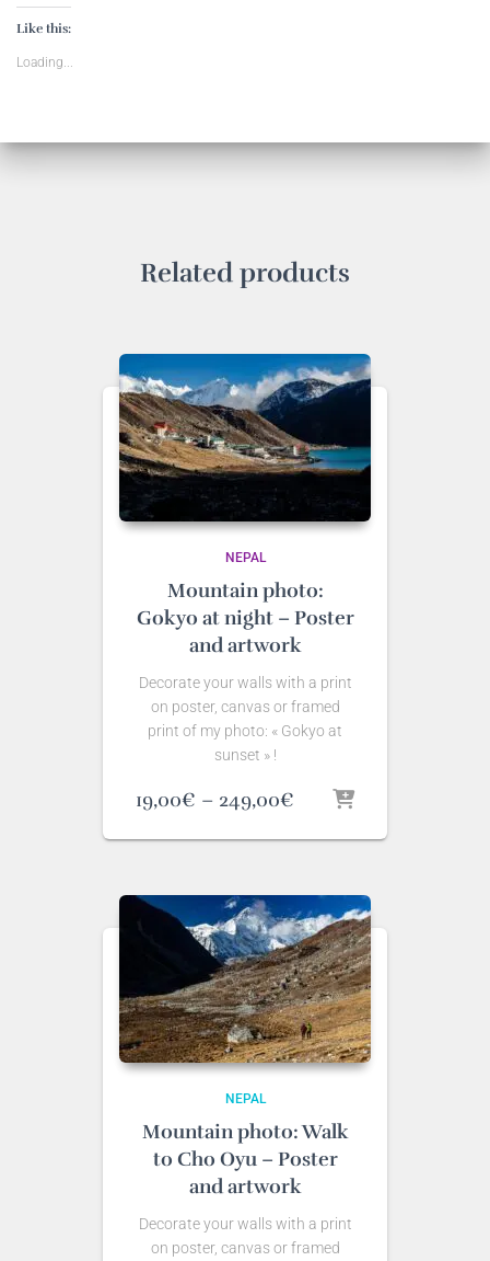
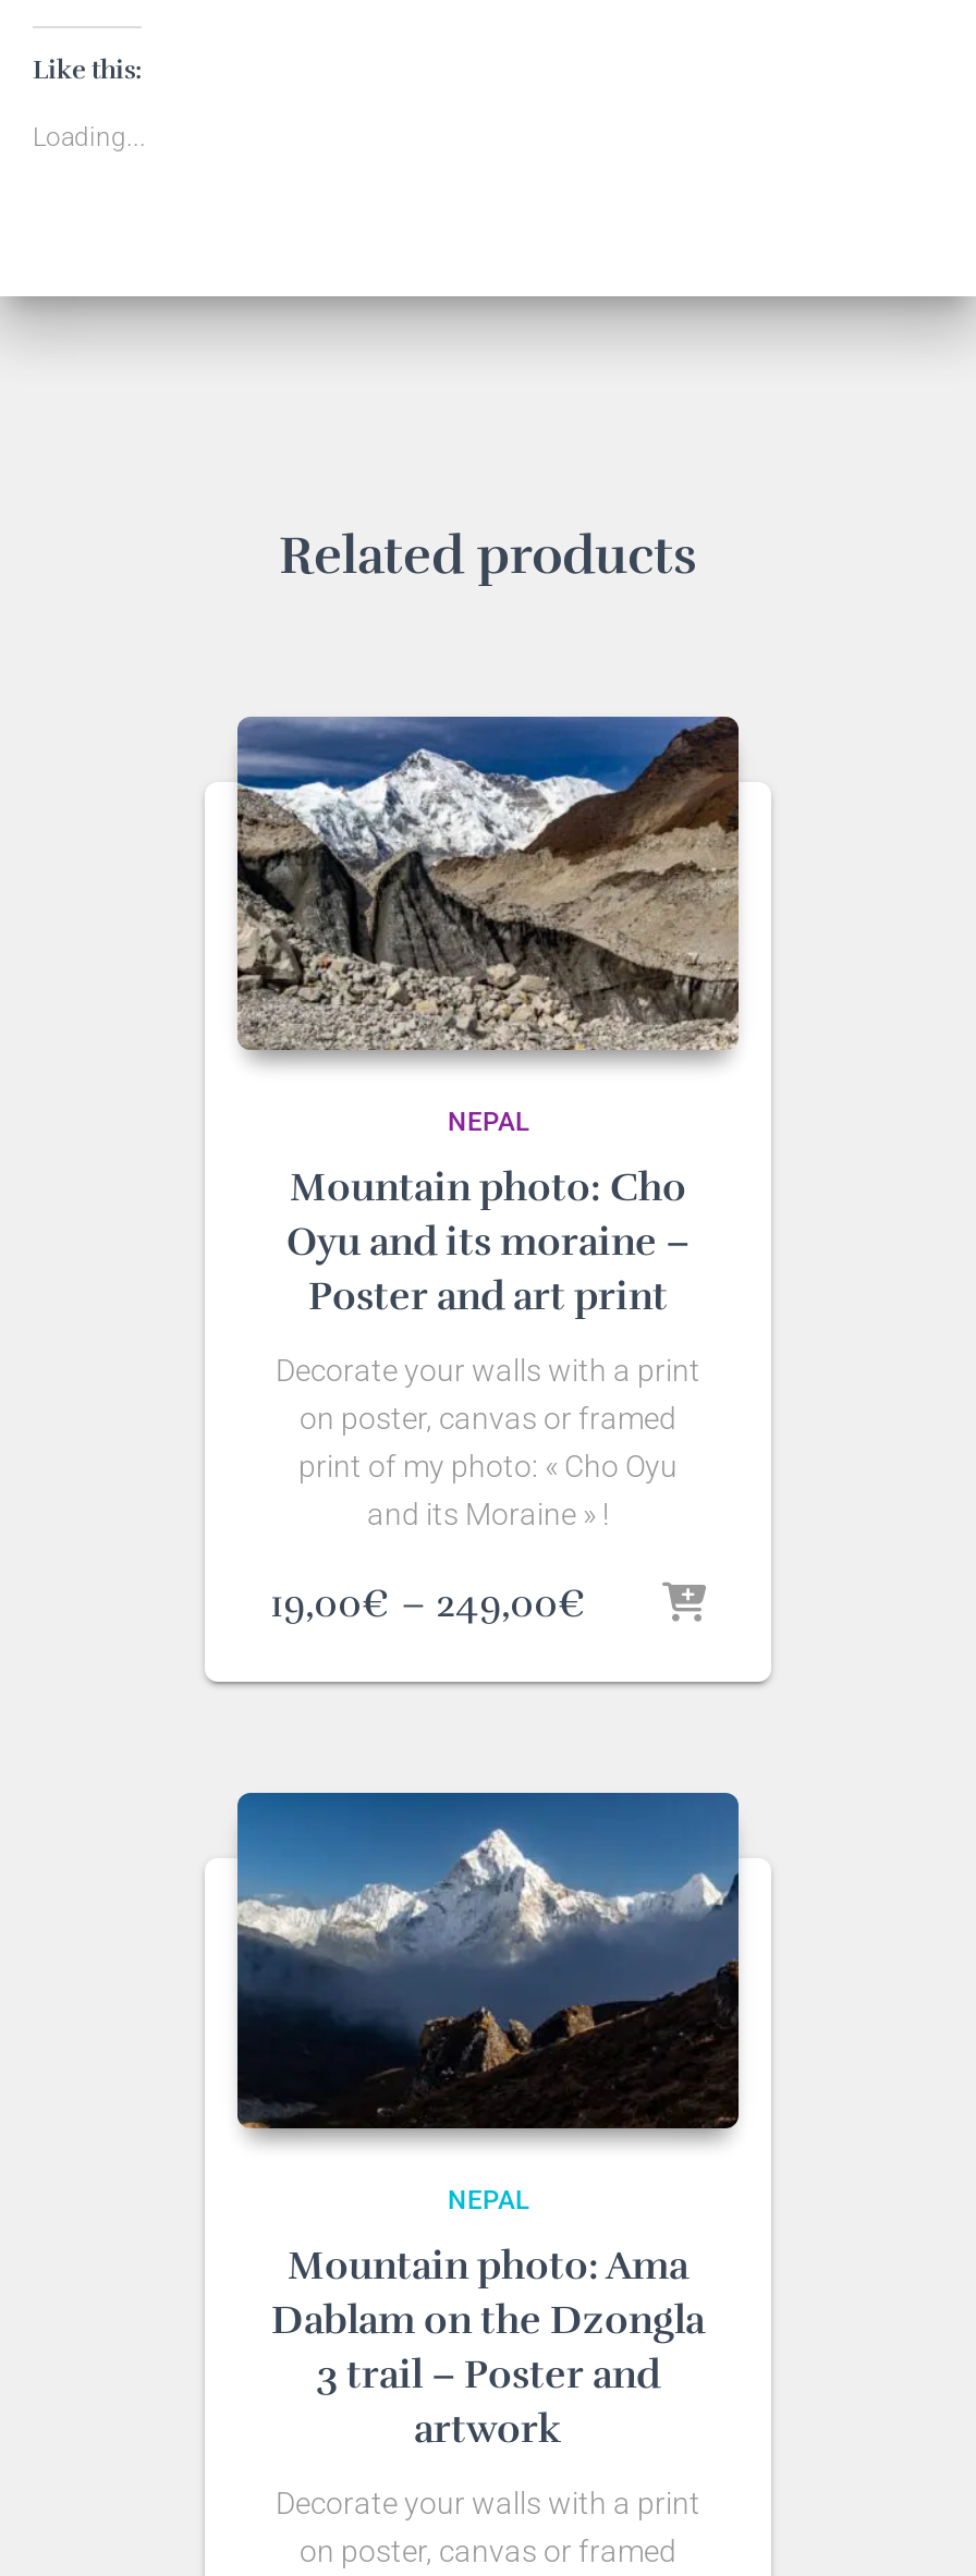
- [image]
+ [image]

- Mountain photo:
- Gokyo at night – Poster
- and artwork
+ Mountain photo: Cho
+ Oyu and its moraine –
+ Poster and art print

- print of my photo: « Gokyo at
- sunset » !
+ print of my photo: « Cho Oyu
+ and its Moraine » !

- [image]
+ [image]

- Mountain photo: Walk
- to Cho Oyu – Poster
- and artwork
+ Mountain photo: Ama
+ Dablam on the Dzongla
+ 3 trail – Poster and
+ artwork
